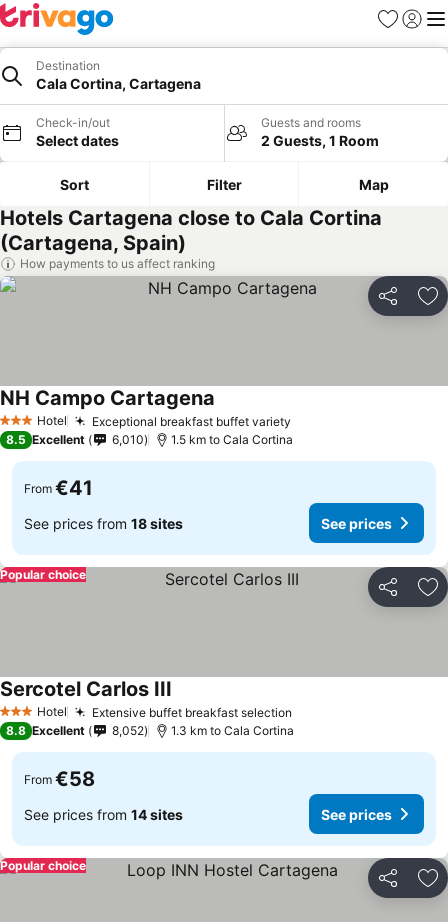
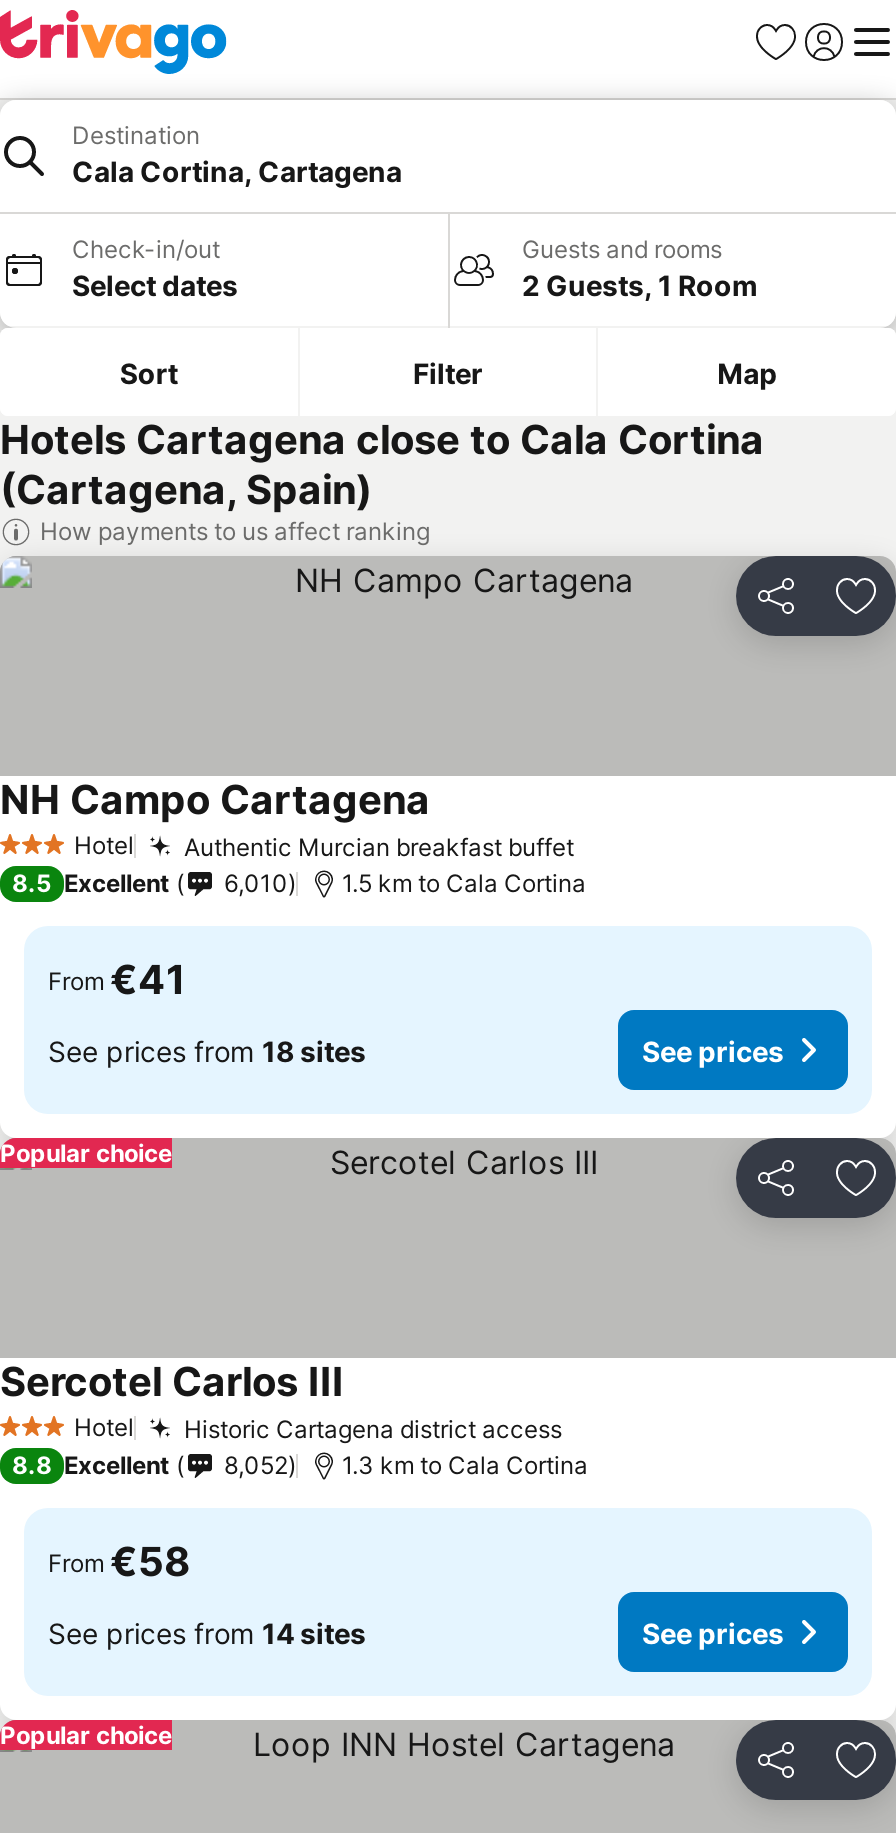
- Exceptional breakfast buffet variety
+ Authentic Murcian breakfast buffet

- Extensive buffet breakfast selection
+ Historic Cartagena district access
